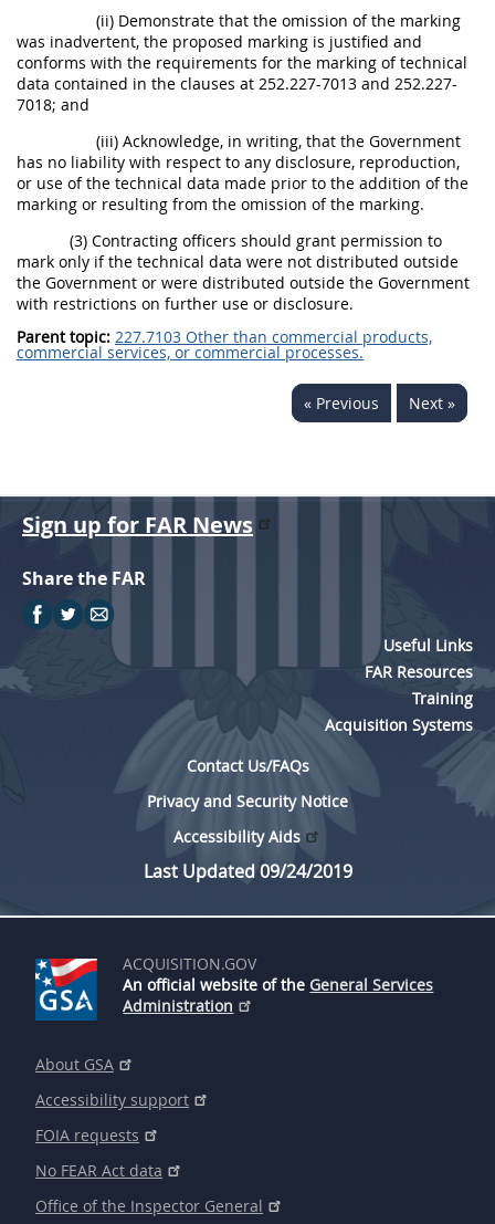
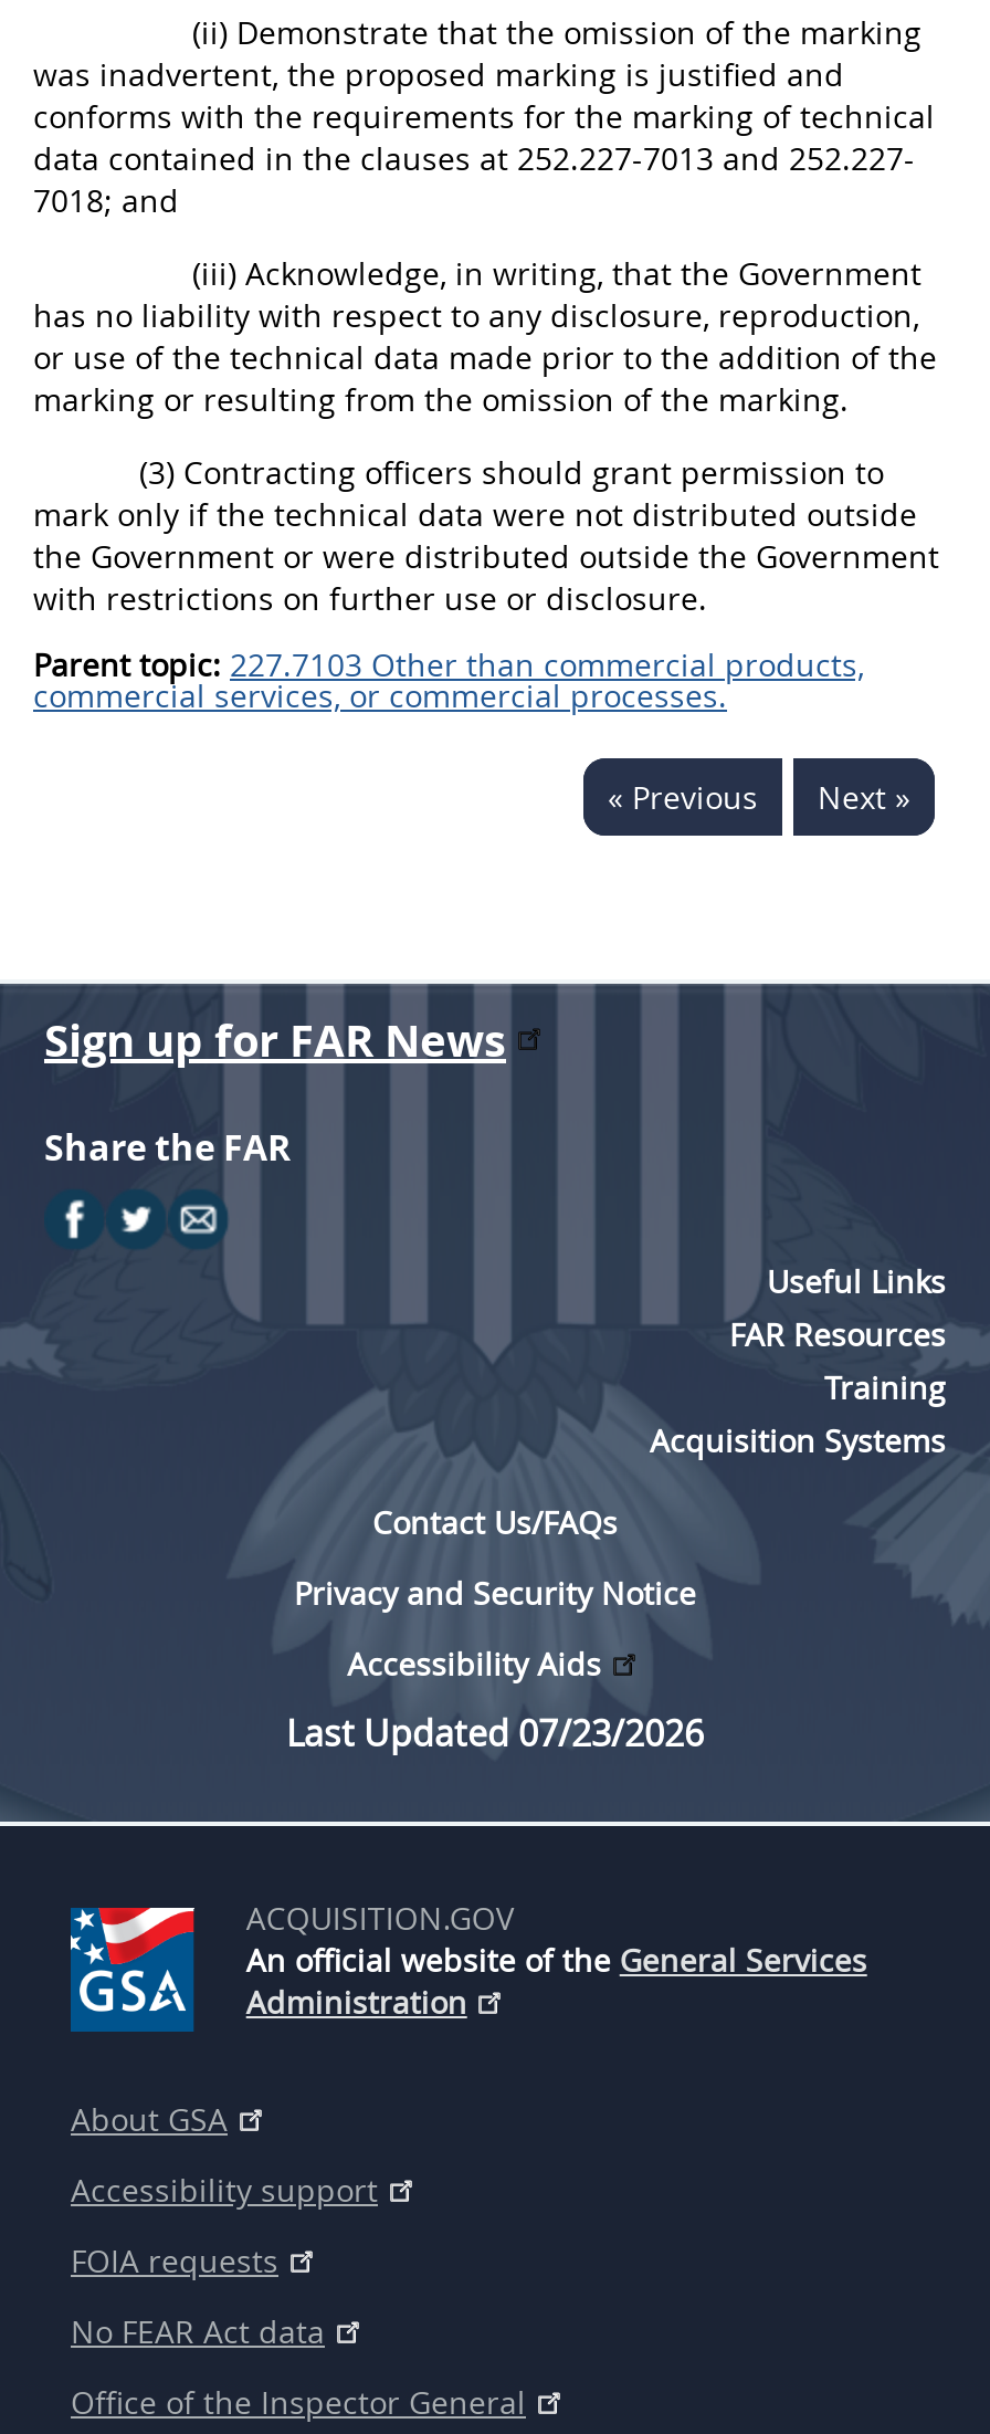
- Last Updated 09/24/2019
+ Last Updated 07/23/2026
